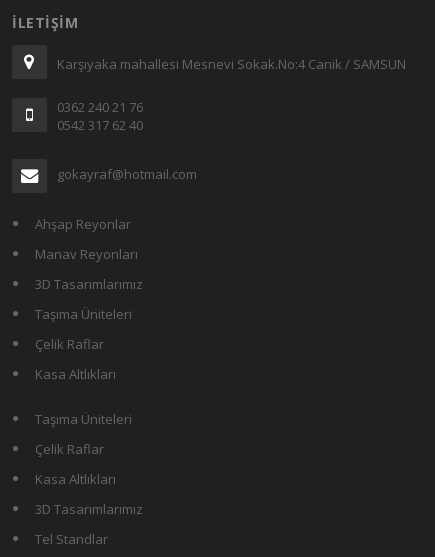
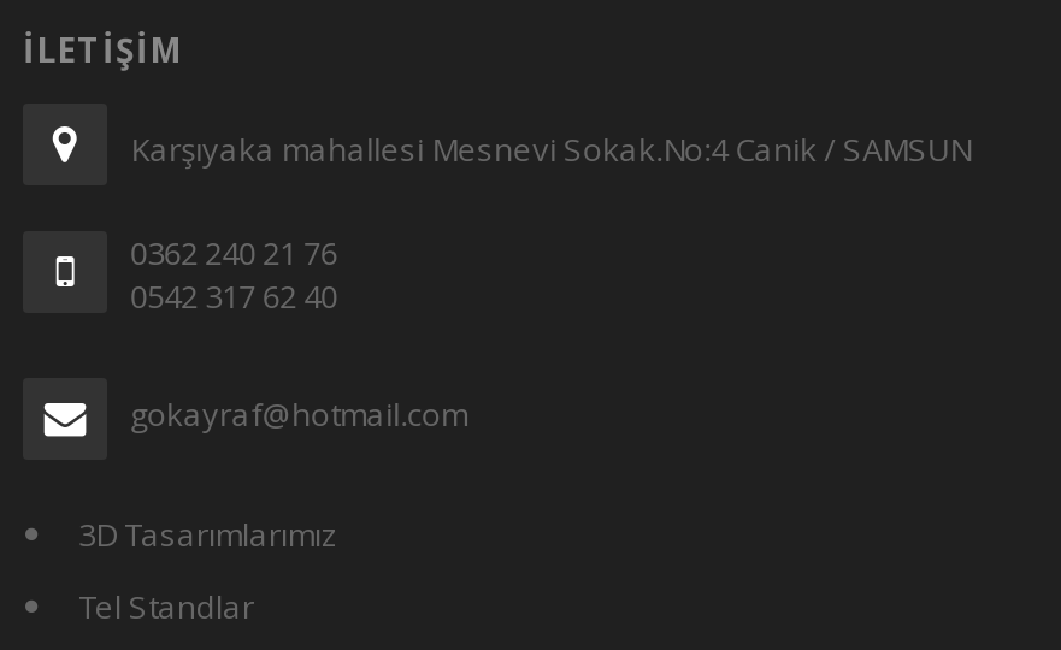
- Ahşap Reyonlar
- Manav Reyonları
- 3D Tasarımlarımız
- Taşıma Üniteleri
- Çelik Raflar
- Kasa Altlıkları
- Taşıma Üniteleri
- Çelik Raflar
- Kasa Altlıkları
